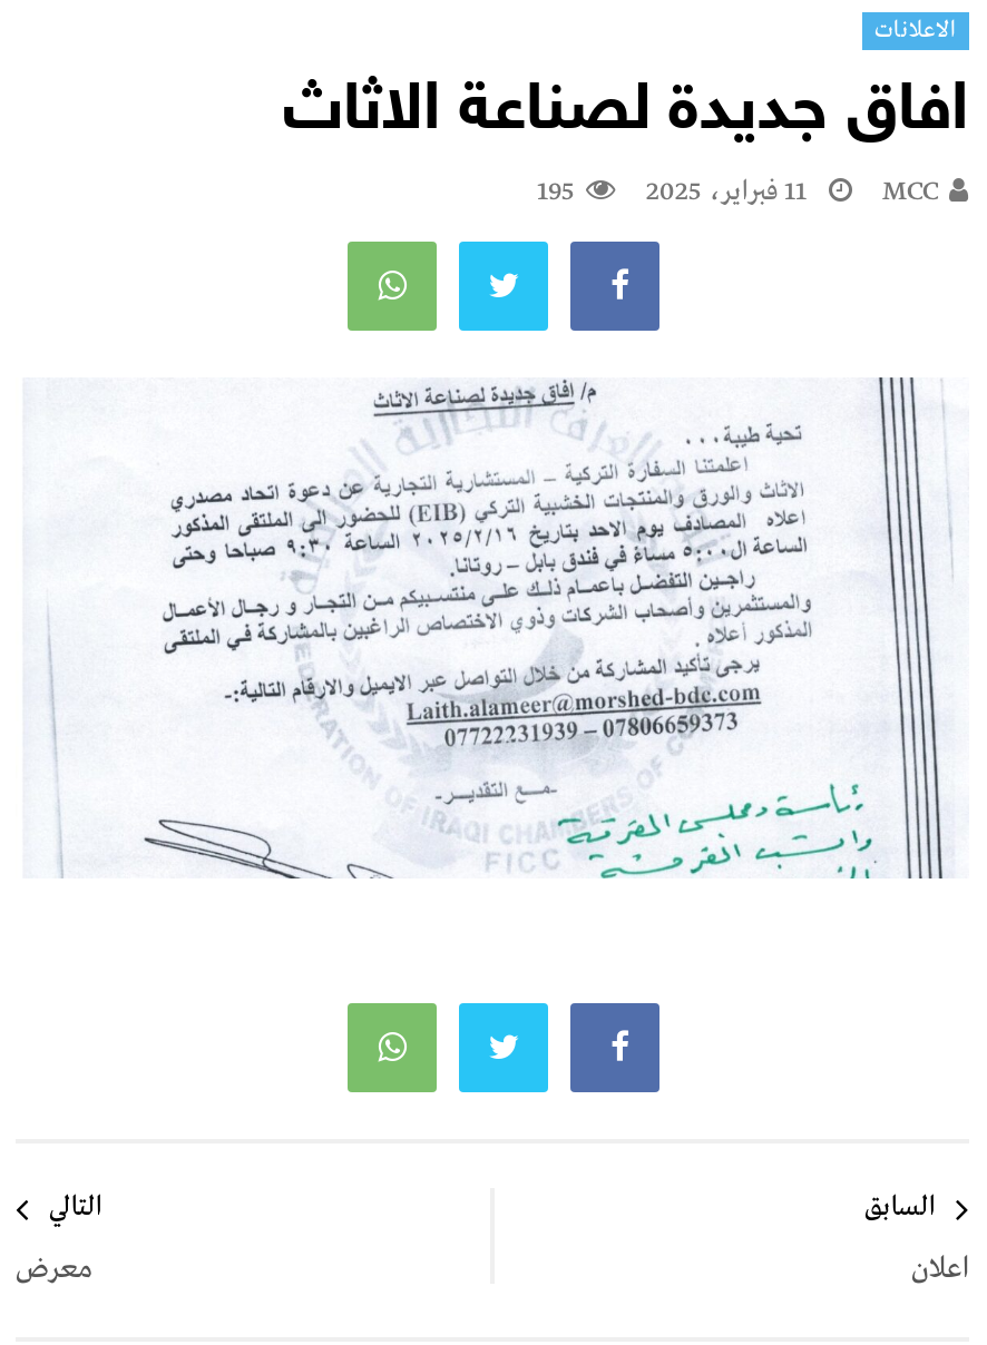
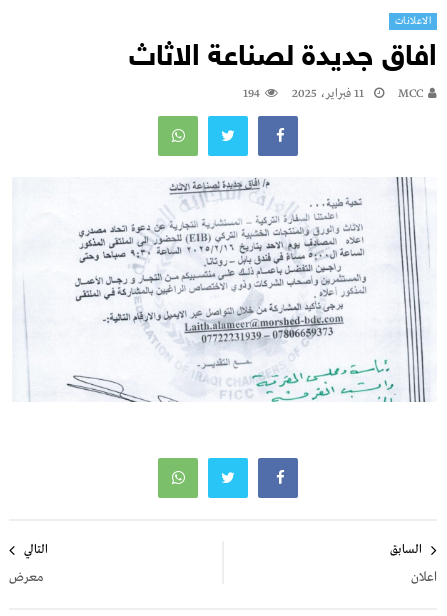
- 195
+ 194
